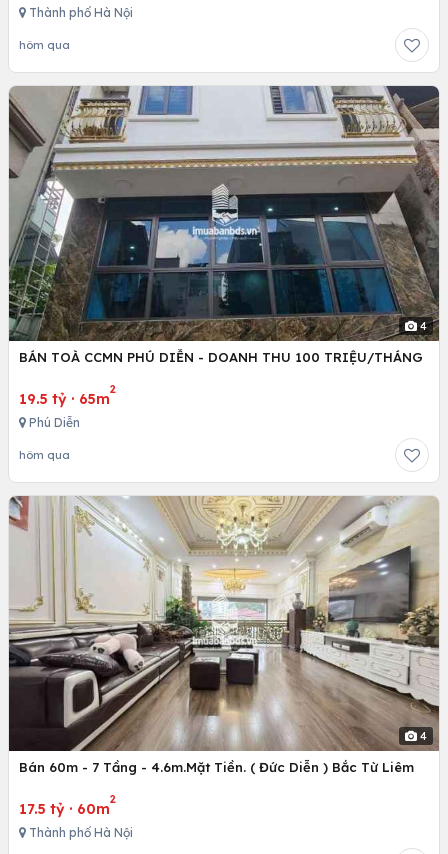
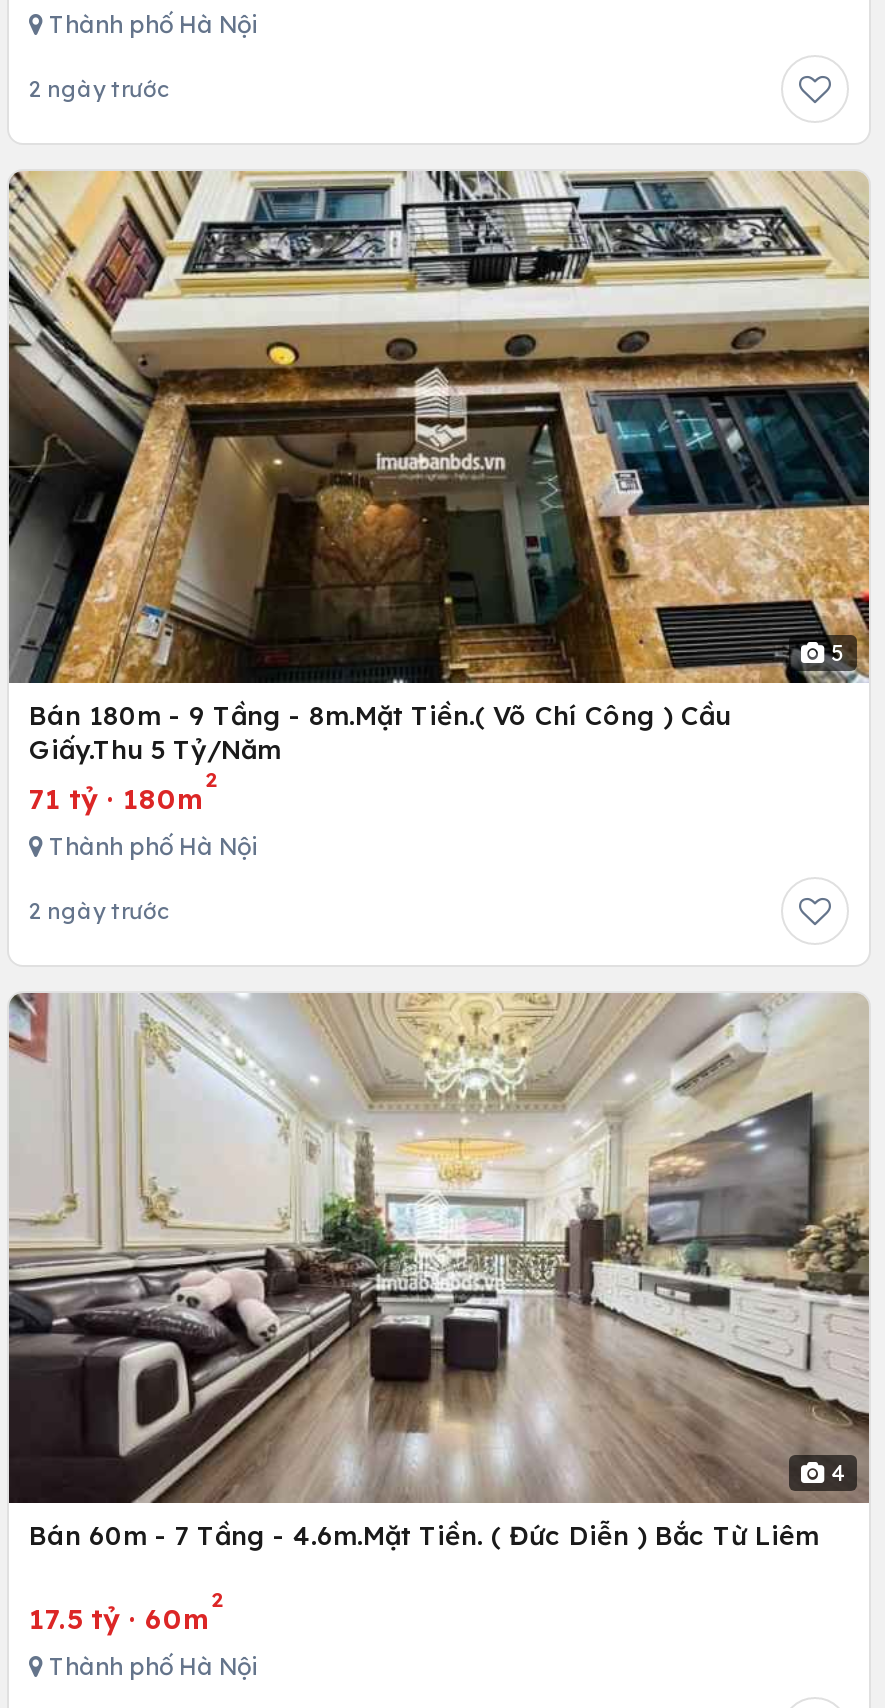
- hôm qua
+ 2 ngày trước

- [image]
- 4
- BÁN TOÀ CCMN PHÚ DIỄN - DOANH THU 100 TRIỆU/THÁNG
- 19.5 tỷ · 65m
+ [image]
+ 5
+ Bán 180m - 9 Tầng - 8m.Mặt Tiền.( Võ Chí Công ) Cầu
+ Giấy.Thu 5 Tỷ/Năm
+ 71 tỷ · 180m

- Phú Diễn
+ Thành phố Hà Nội

- hôm qua
+ 2 ngày trước
